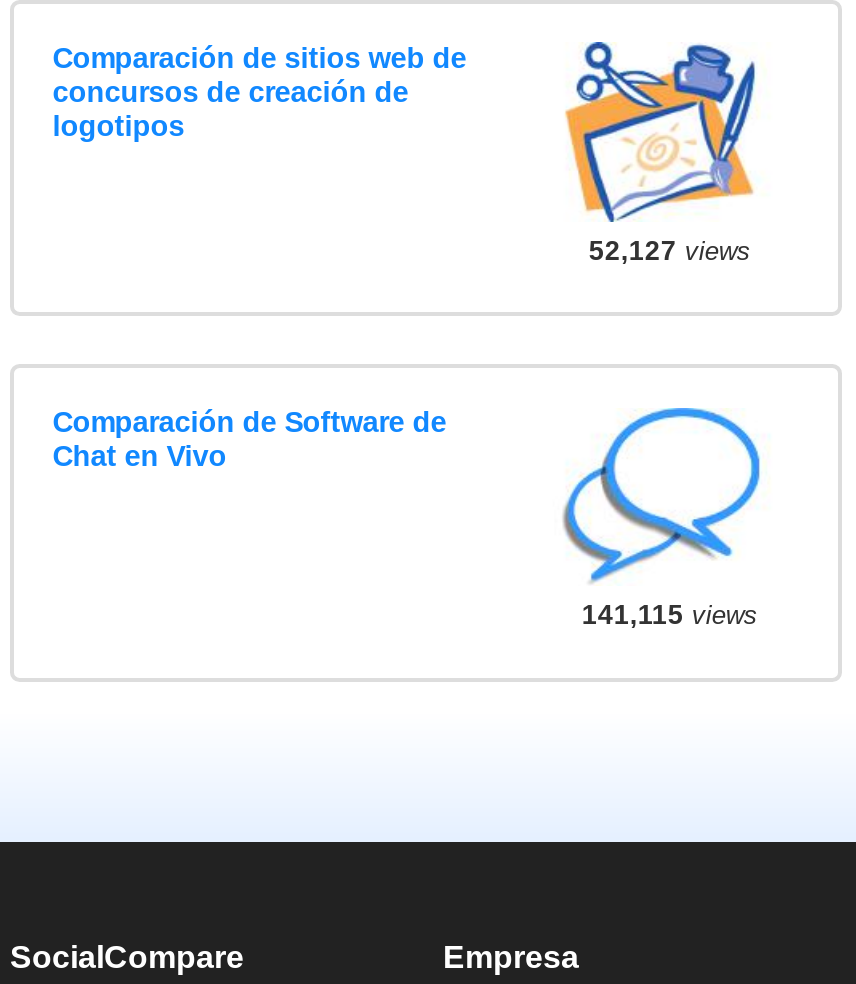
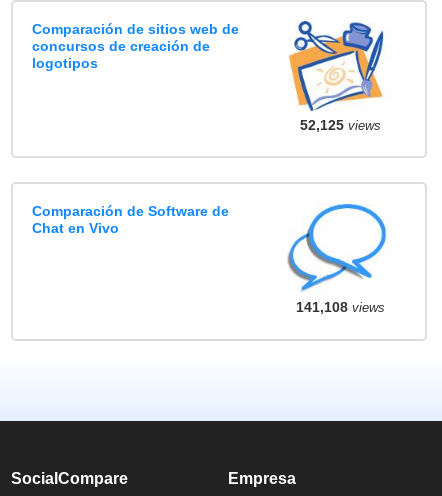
- 52,127 views
+ 52,125 views

- 141,115 views
+ 141,108 views
